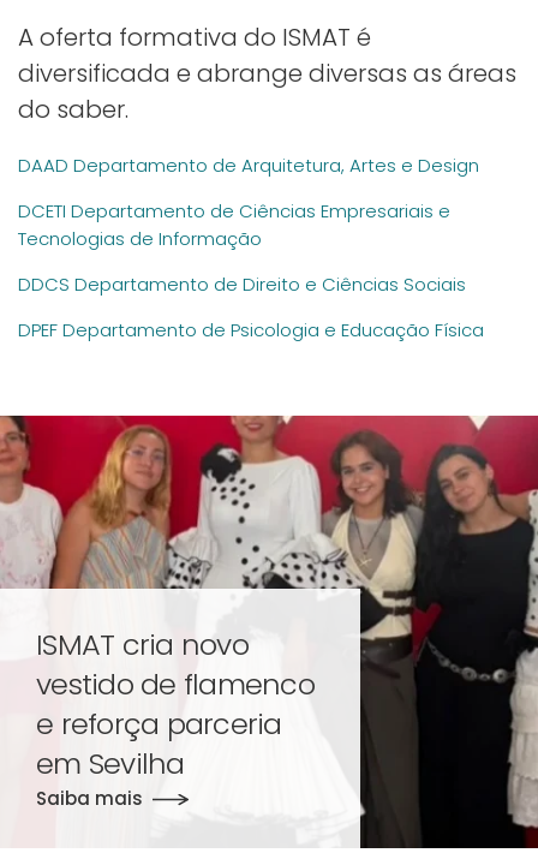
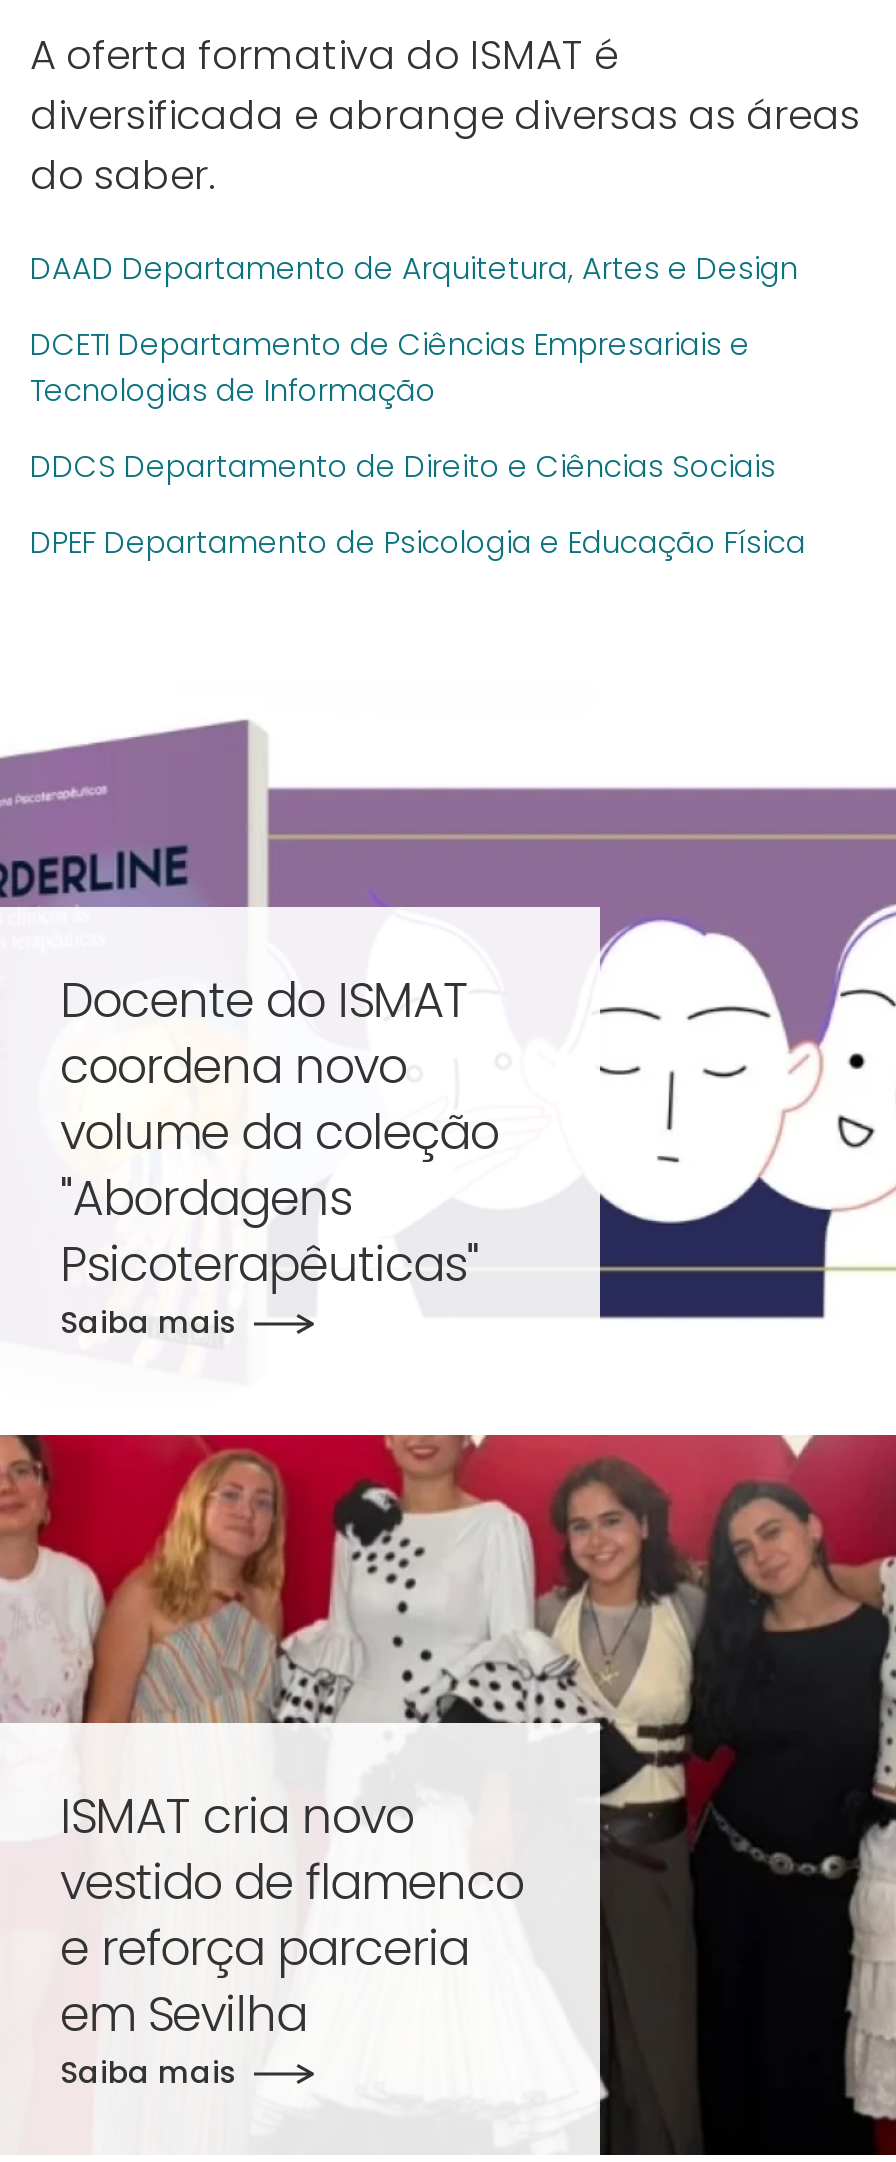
+ [image]
+ Docente do ISMAT
+ coordena novo
+ volume da coleção
+ "Abordagens
+ Psicoterapêuticas"
+ Saiba mais
